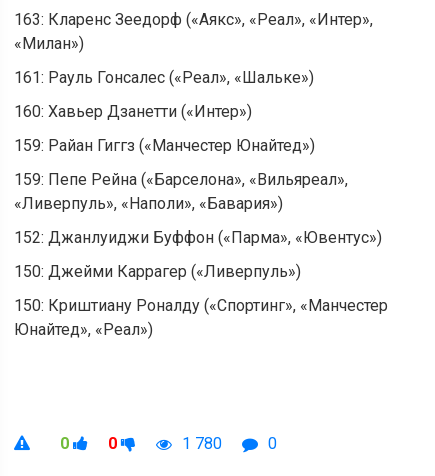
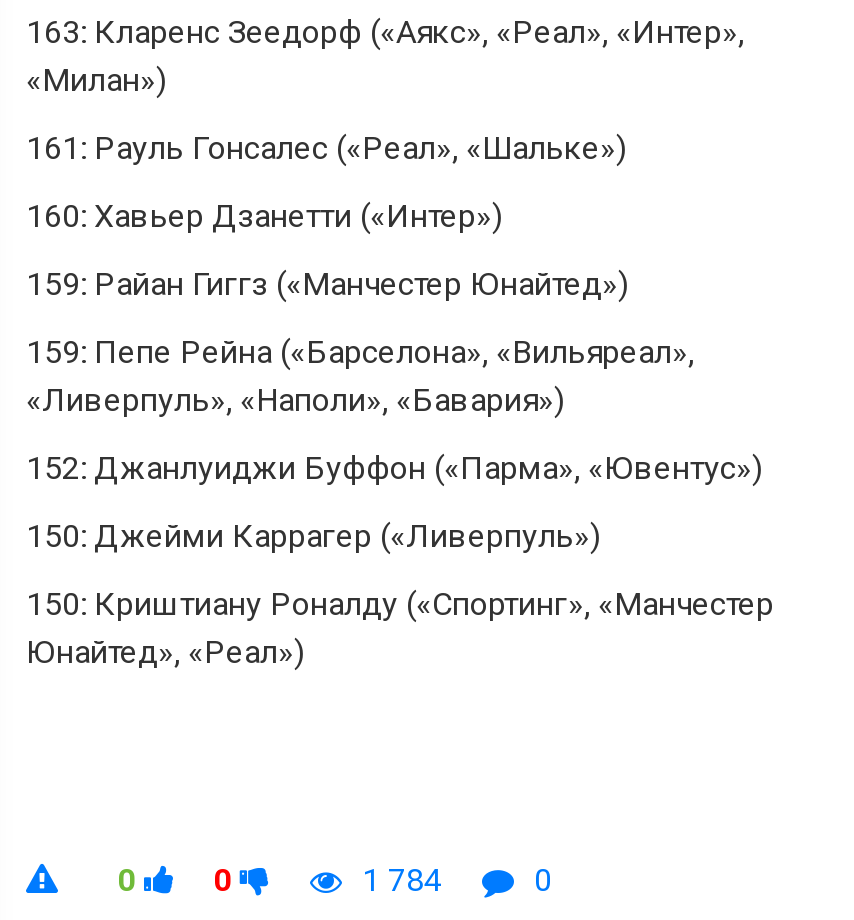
- 1 780
+ 1 784
